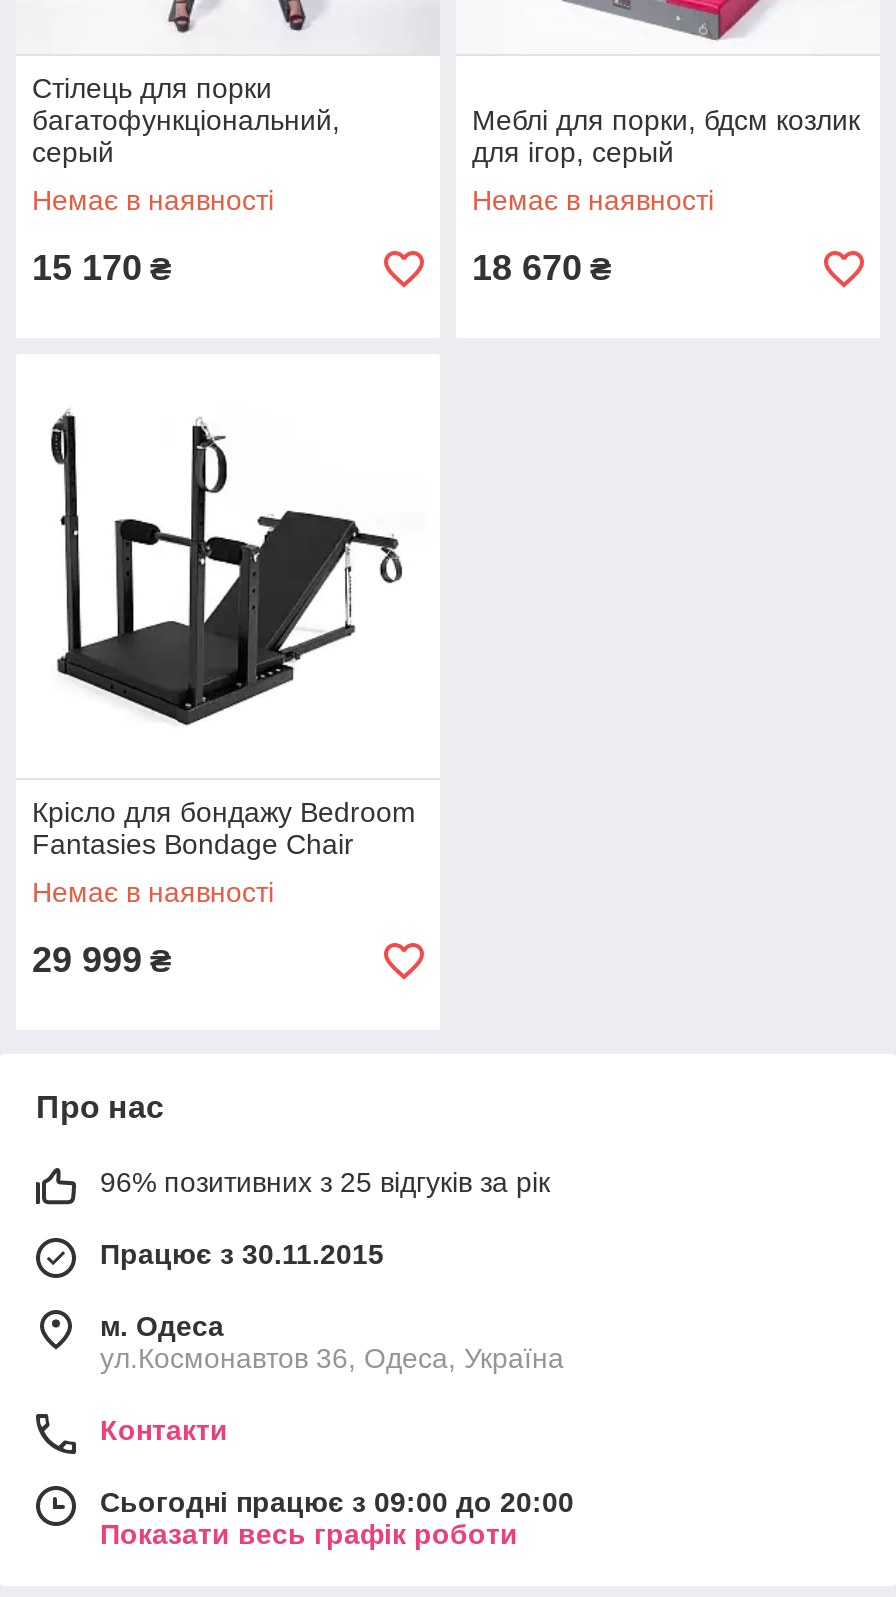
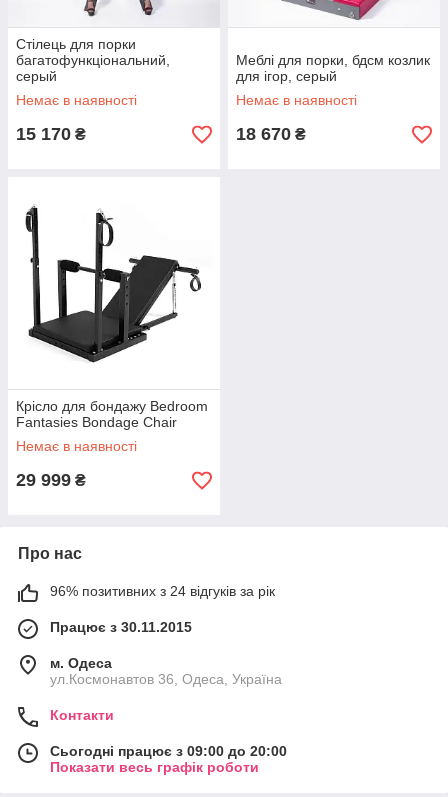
- 96% позитивних з 25 відгуків за рік
+ 96% позитивних з 24 відгуків за рік
